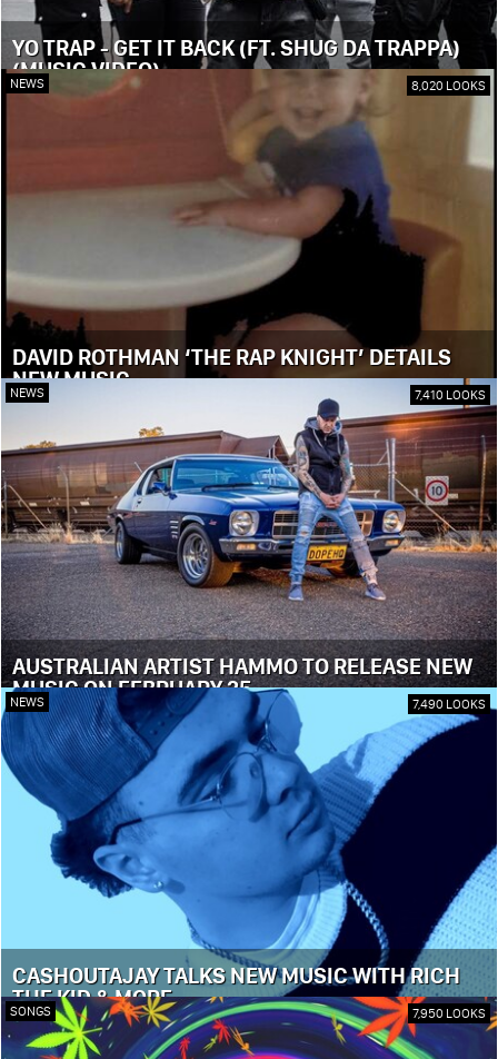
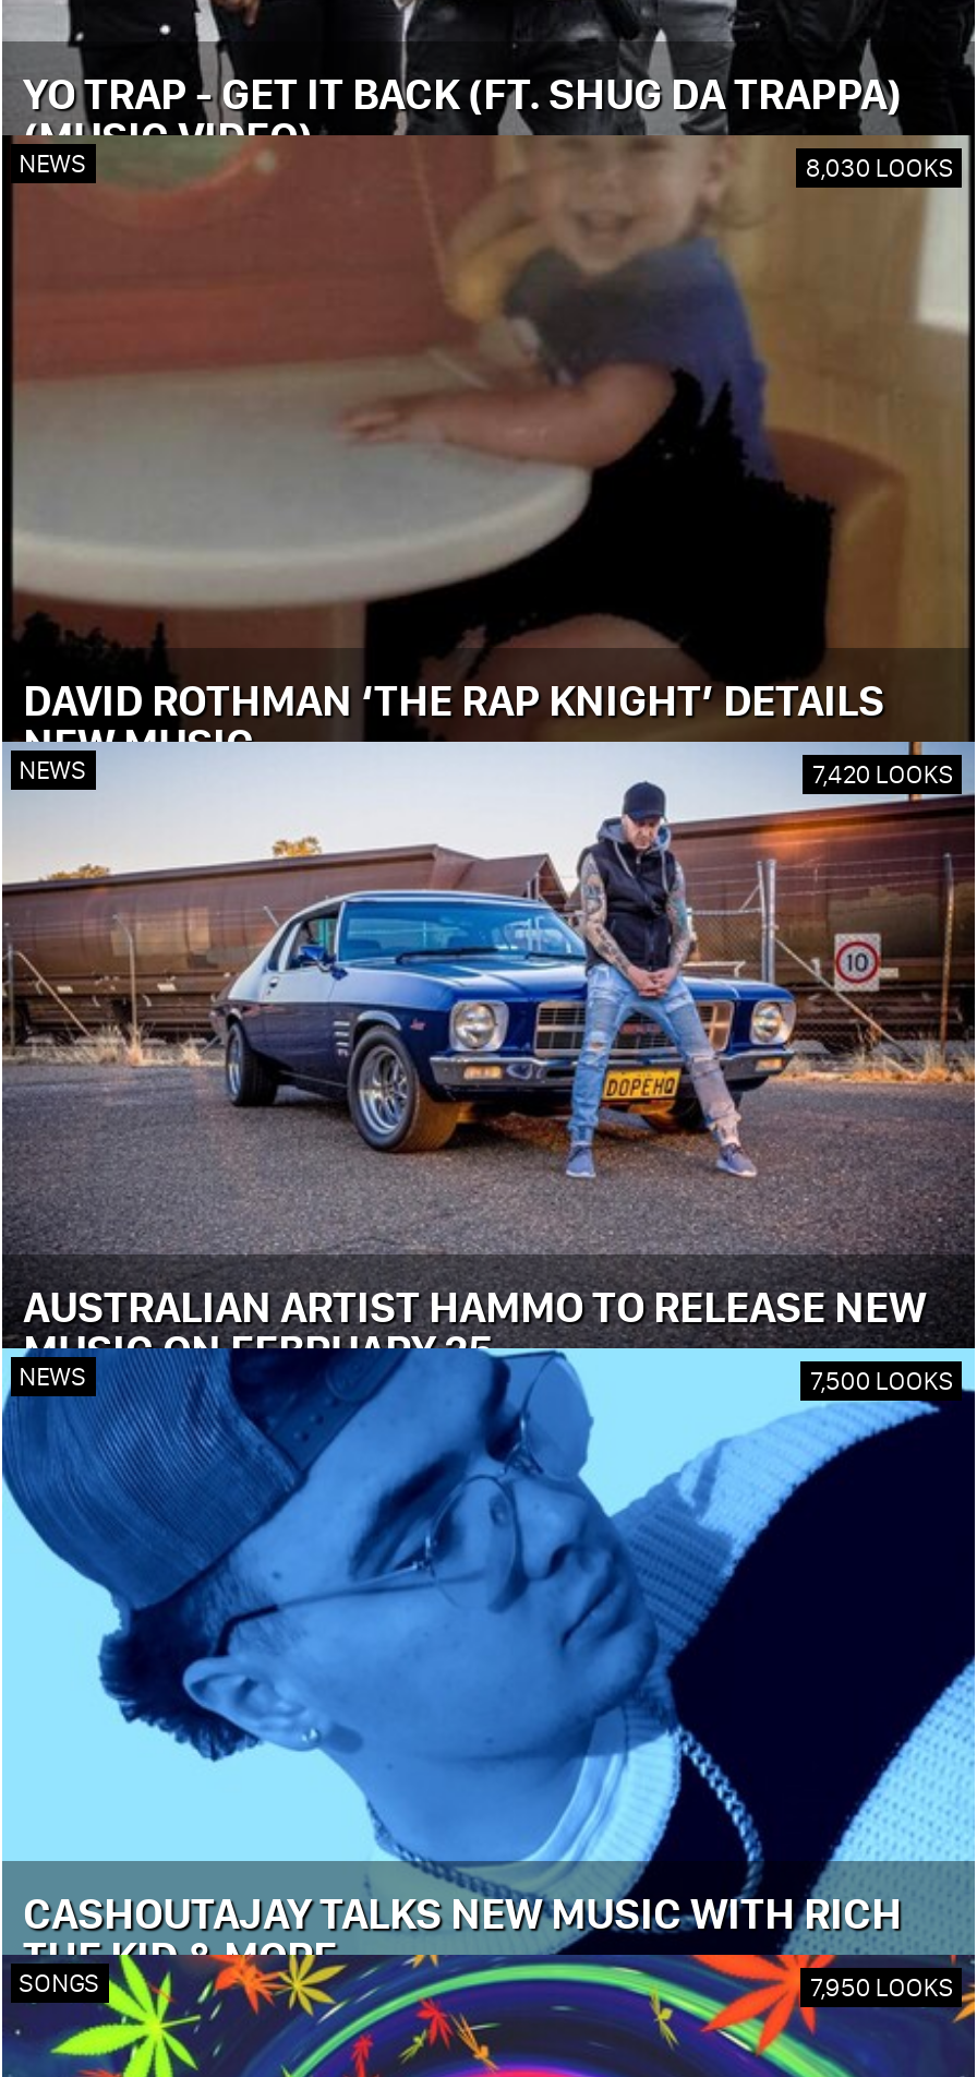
- 8,020 LOOKS
+ 8,030 LOOKS

- 7,410 LOOKS
+ 7,420 LOOKS

- 7,490 LOOKS
+ 7,500 LOOKS
